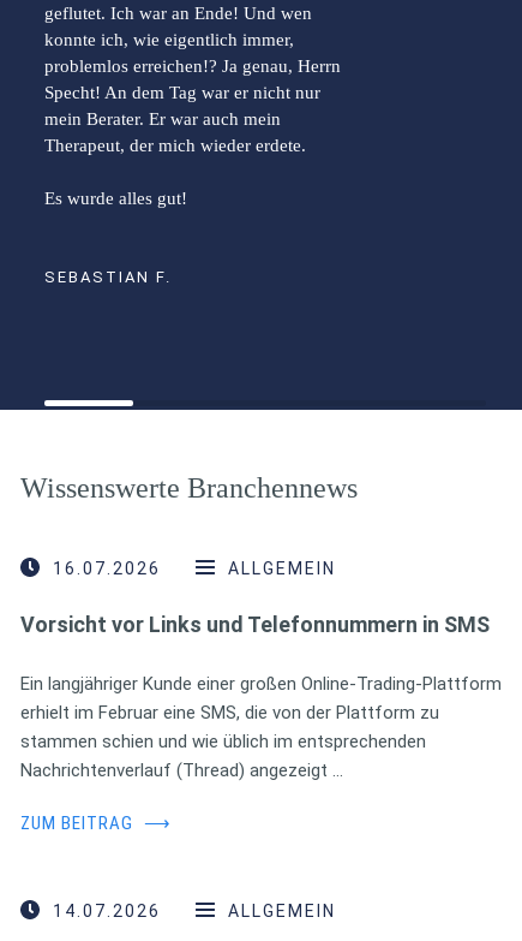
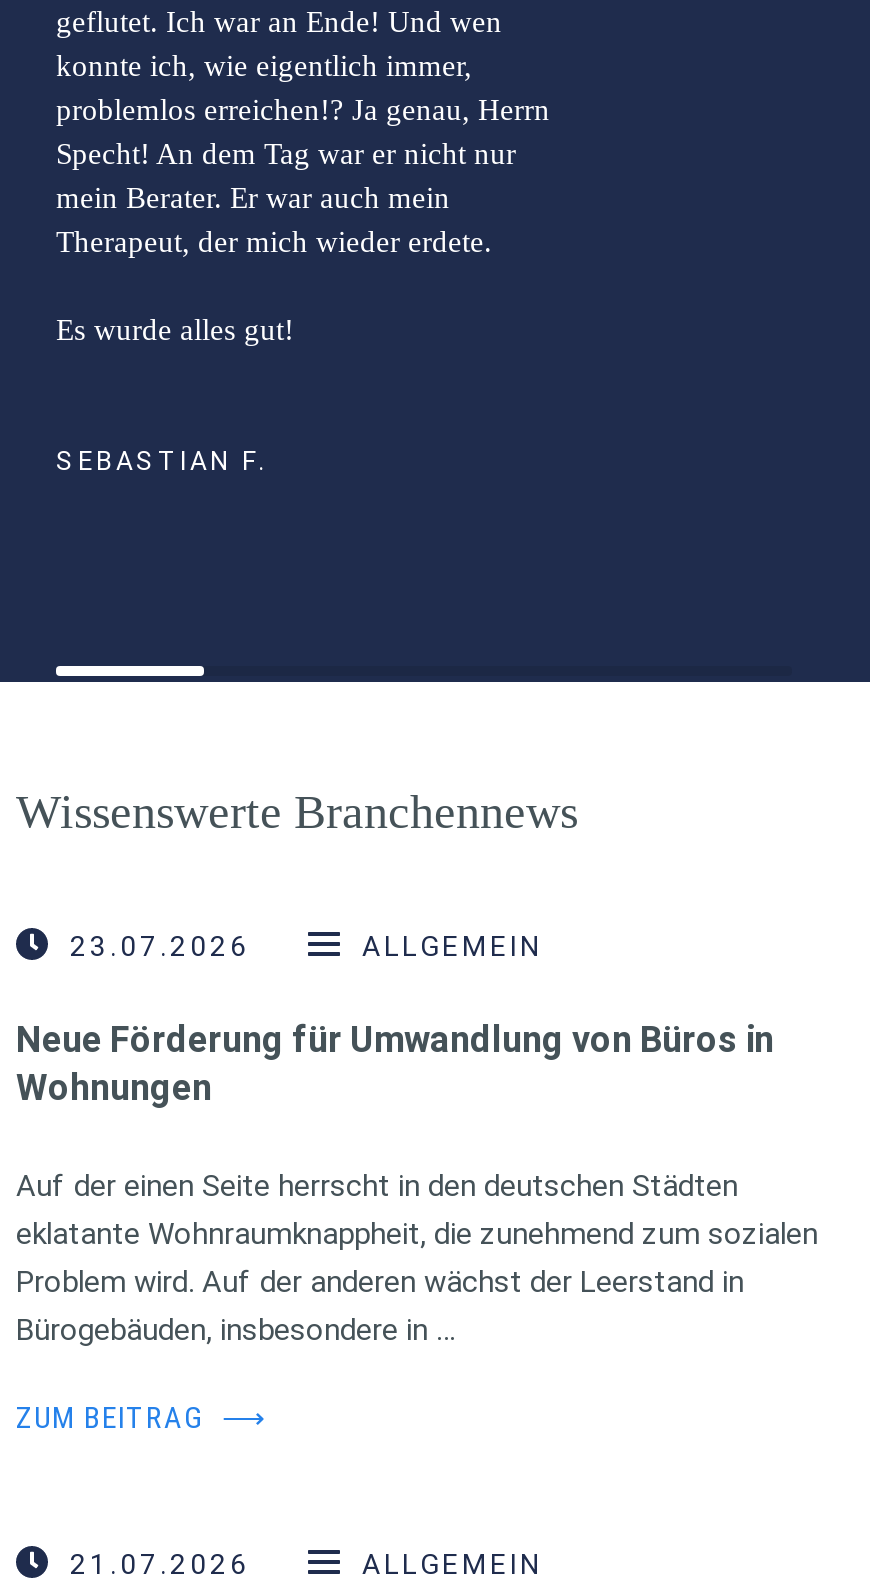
- 16.07.2026
+ 23.07.2026

- Vorsicht vor Links und Telefonnummern in SMS
+ Neue Förderung für Umwandlung von Büros in
+ Wohnungen

- Ein langjähriger Kunde einer großen Online-Trading-Plattform
- erhielt im Februar eine SMS, die von der Plattform zu
- stammen schien und wie üblich im entsprechenden
- Nachrichtenverlauf (Thread) angezeigt …
+ Auf der einen Seite herrscht in den deutschen Städten
+ eklatante Wohnraumknappheit, die zunehmend zum sozialen
+ Problem wird. Auf der anderen wächst der Leerstand in
+ Bürogebäuden, insbesondere in …

- 14.07.2026
+ 21.07.2026
